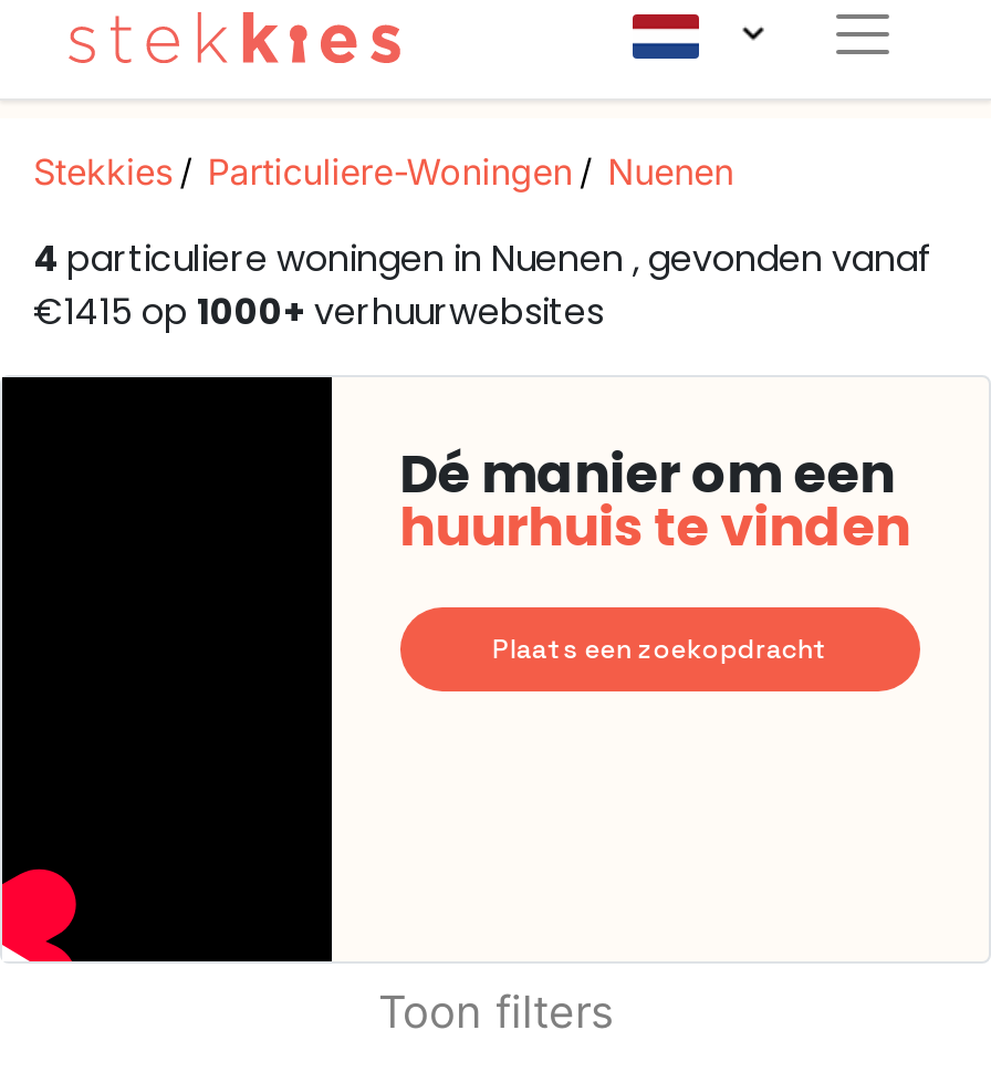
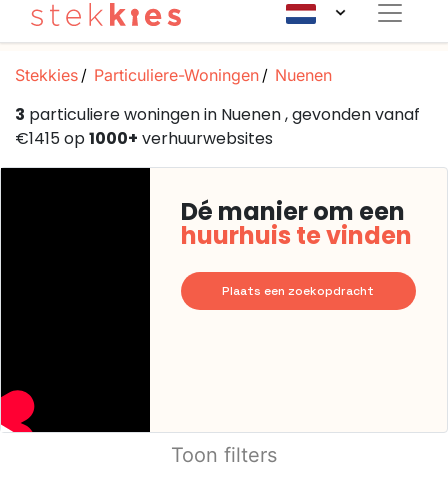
- 4 particuliere woningen in Nuenen , gevonden vanaf
+ 3 particuliere woningen in Nuenen , gevonden vanaf
